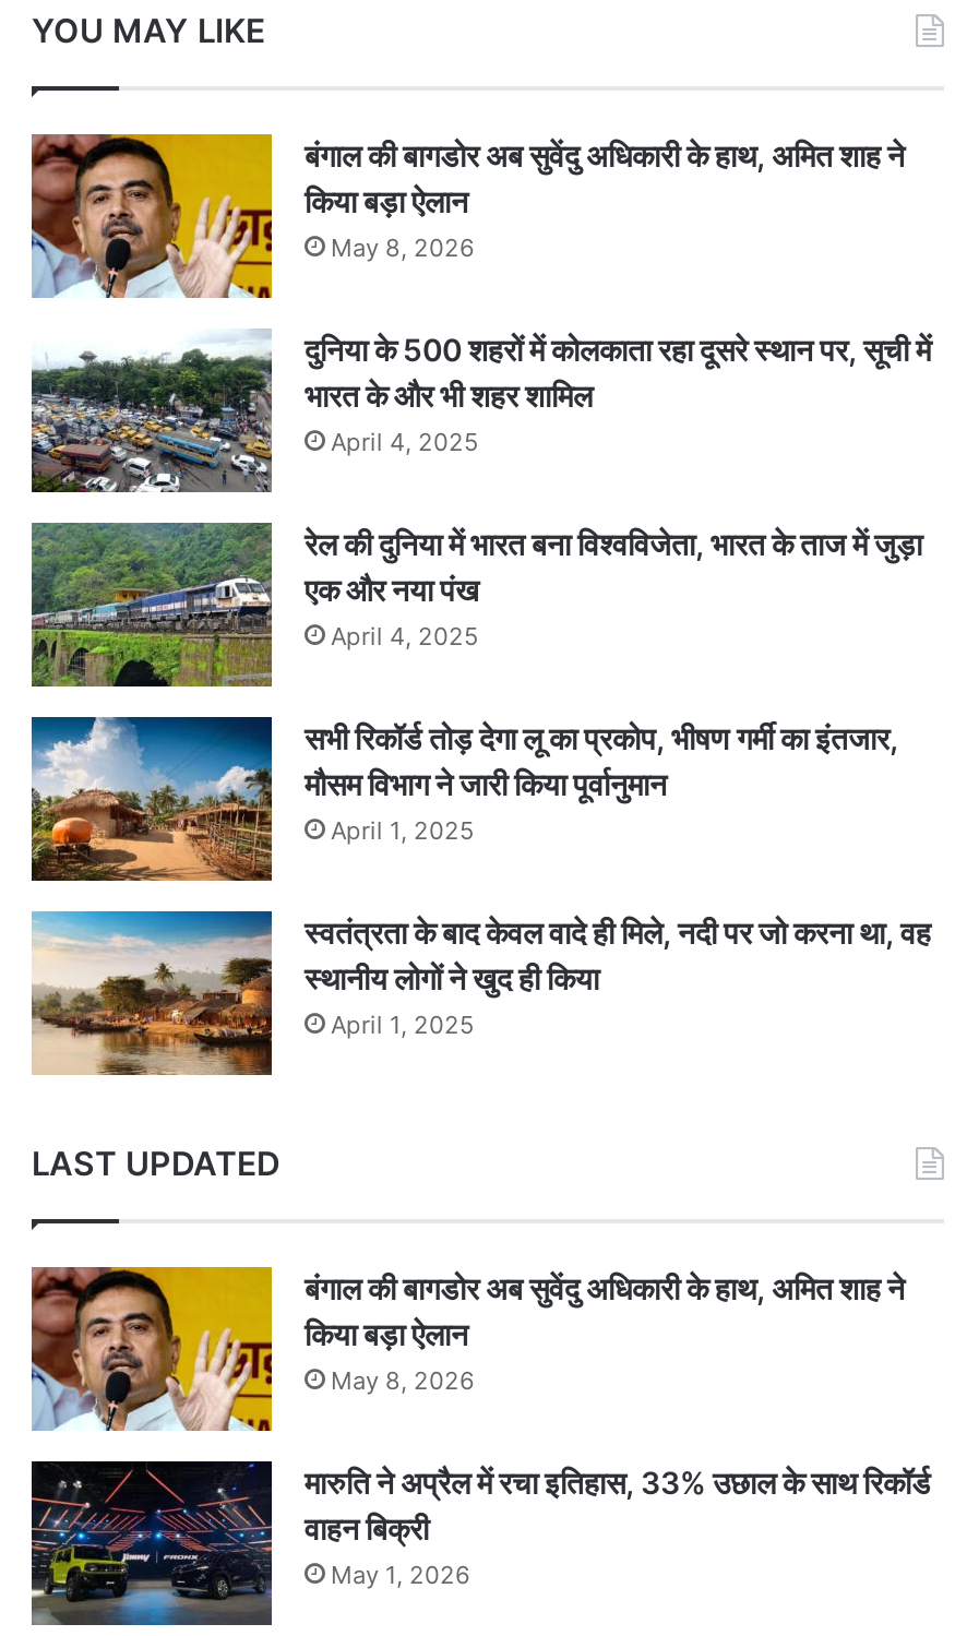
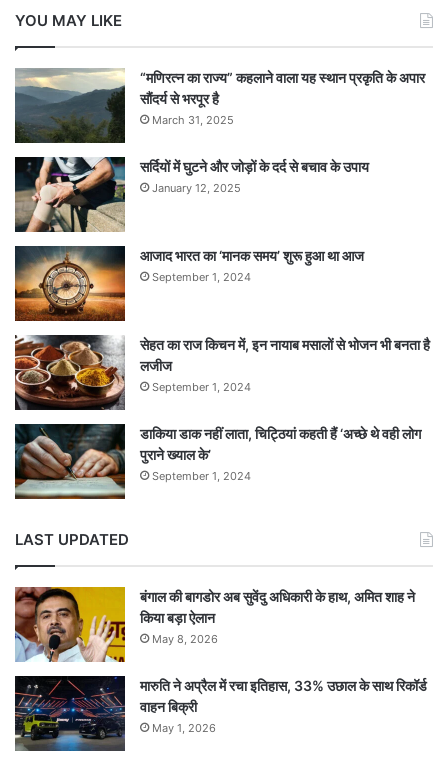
- [image]
- बंगाल की बागडोर अब सुवेंदु अधिकारी के हाथ, अमित शाह ने
- किया बड़ा ऐलान
- May 8, 2026
+ [image]
+ “मणिरत्न का राज्य” कहलाने वाला यह स्थान प्रकृति के अपार
+ सौंदर्य से भरपूर है
+ March 31, 2025

- [image]
- दुनिया के 500 शहरों में कोलकाता रहा दूसरे स्थान पर, सूची में
- भारत के और भी शहर शामिल
- April 4, 2025
+ [image]
+ सर्दियों में घुटने और जोड़ों के दर्द से बचाव के उपाय
+ January 12, 2025

- [image]
- रेल की दुनिया में भारत बना विश्वविजेता, भारत के ताज में जुड़ा
- एक और नया पंख
- April 4, 2025
+ [image]
+ आजाद भारत का ‘मानक समय’ शुरू हुआ था आज
+ September 1, 2024

- [image]
- सभी रिकॉर्ड तोड़ देगा लू का प्रकोप, भीषण गर्मी का इंतजार,
- मौसम विभाग ने जारी किया पूर्वानुमान
- April 1, 2025
+ [image]
+ सेहत का राज किचन में, इन नायाब मसालों से भोजन भी बनता है
+ लजीज
+ September 1, 2024

- [image]
- स्वतंत्रता के बाद केवल वादे ही मिले, नदी पर जो करना था, वह
- स्थानीय लोगों ने खुद ही किया
- April 1, 2025
+ [image]
+ डाकिया डाक नहीं लाता, चिट्ठियां कहती हैं ‘अच्छे थे वही लोग
+ पुराने ख्याल के’
+ September 1, 2024
